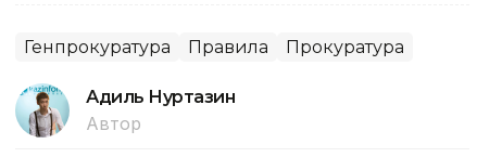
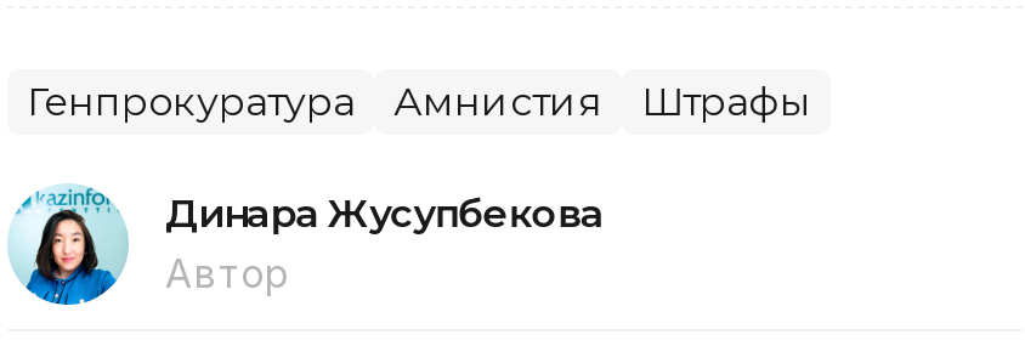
- Правила
- Прокуратура
+ Амнистия
+ Штрафы

- [image]
- Адиль Нуртазин
+ [image]
+ Динара Жусупбекова
